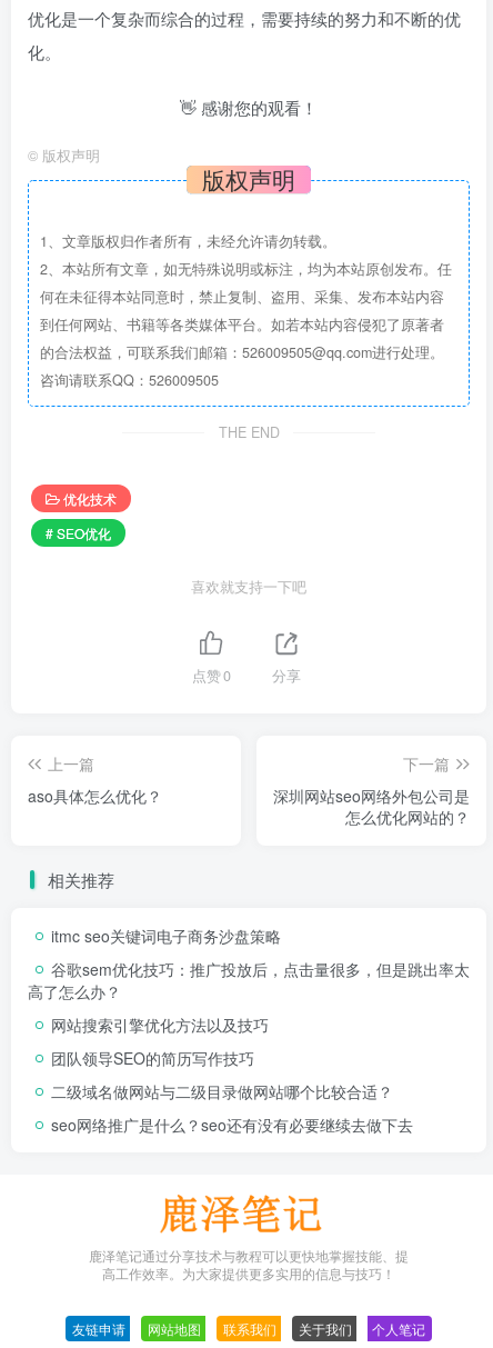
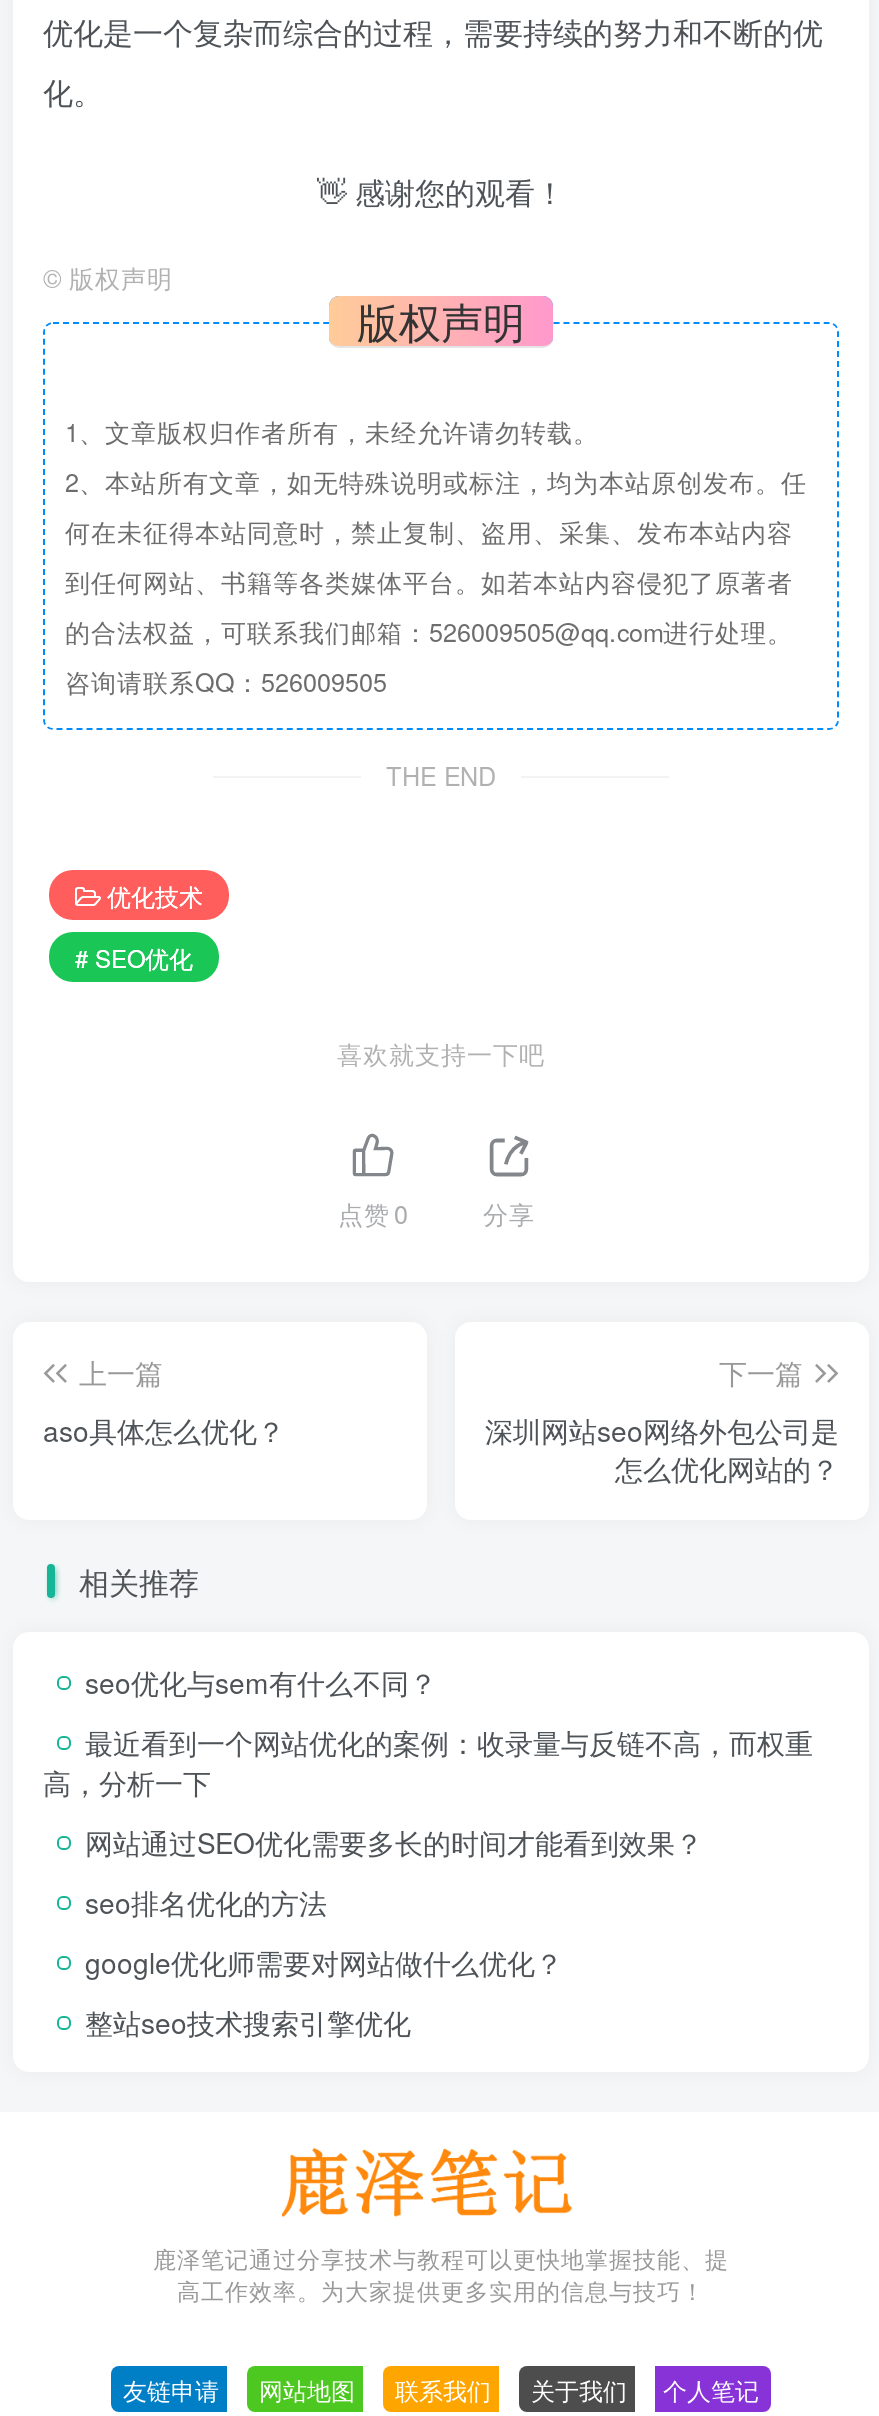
- itmc seo关键词电子商务沙盘策略
+ seo优化与sem有什么不同？

- 谷歌sem优化技巧：推广投放后，点击量很多，但是跳出率太
- 高了怎么办？
+ 最近看到一个网站优化的案例：收录量与反链不高，而权重
+ 高，分析一下

- 网站搜索引擎优化方法以及技巧
+ 网站通过SEO优化需要多长的时间才能看到效果？

- 团队领导SEO的简历写作技巧
+ seo排名优化的方法

- 二级域名做网站与二级目录做网站哪个比较合适？
+ google优化师需要对网站做什么优化？

- seo网络推广是什么？seo还有没有必要继续去做下去
+ 整站seo技术搜索引擎优化
